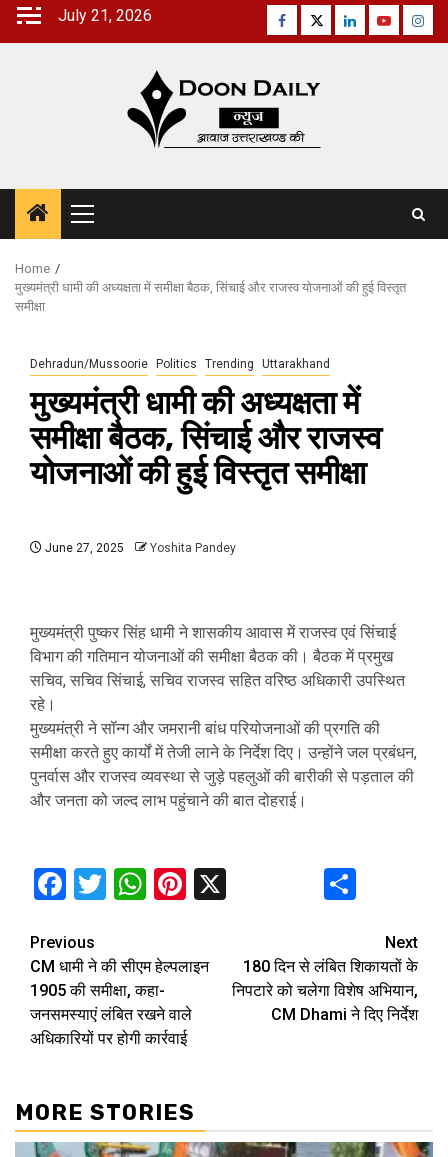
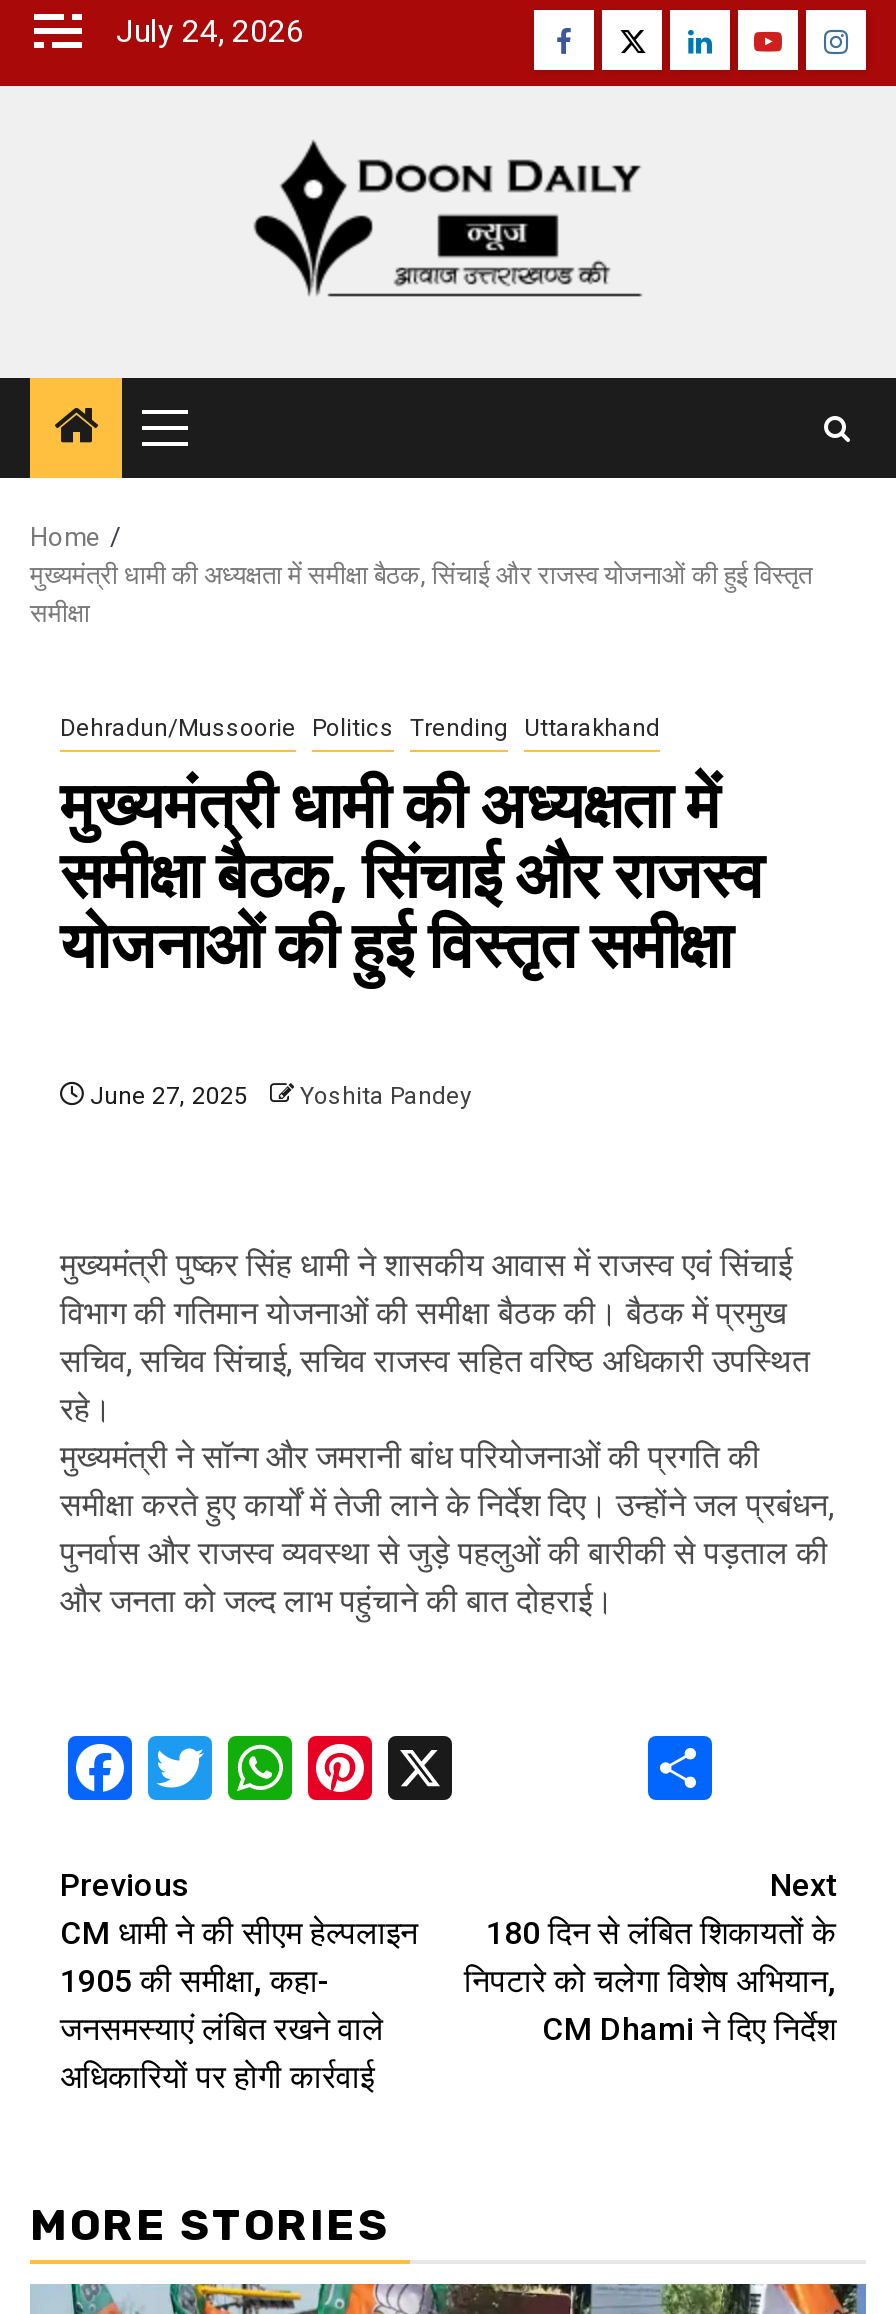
- July 21, 2026
+ July 24, 2026
